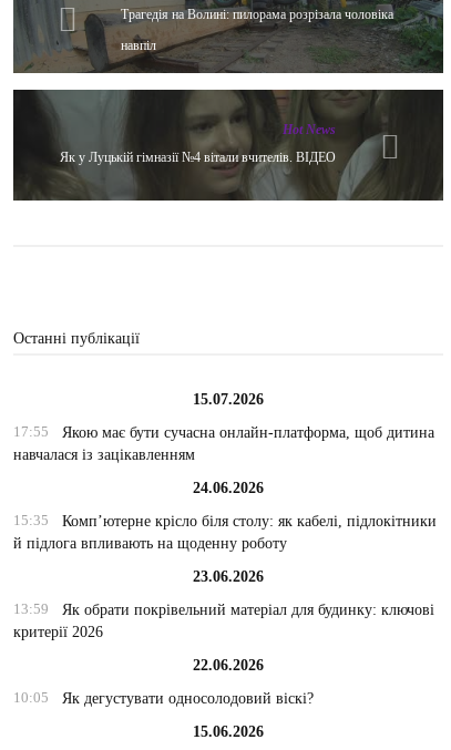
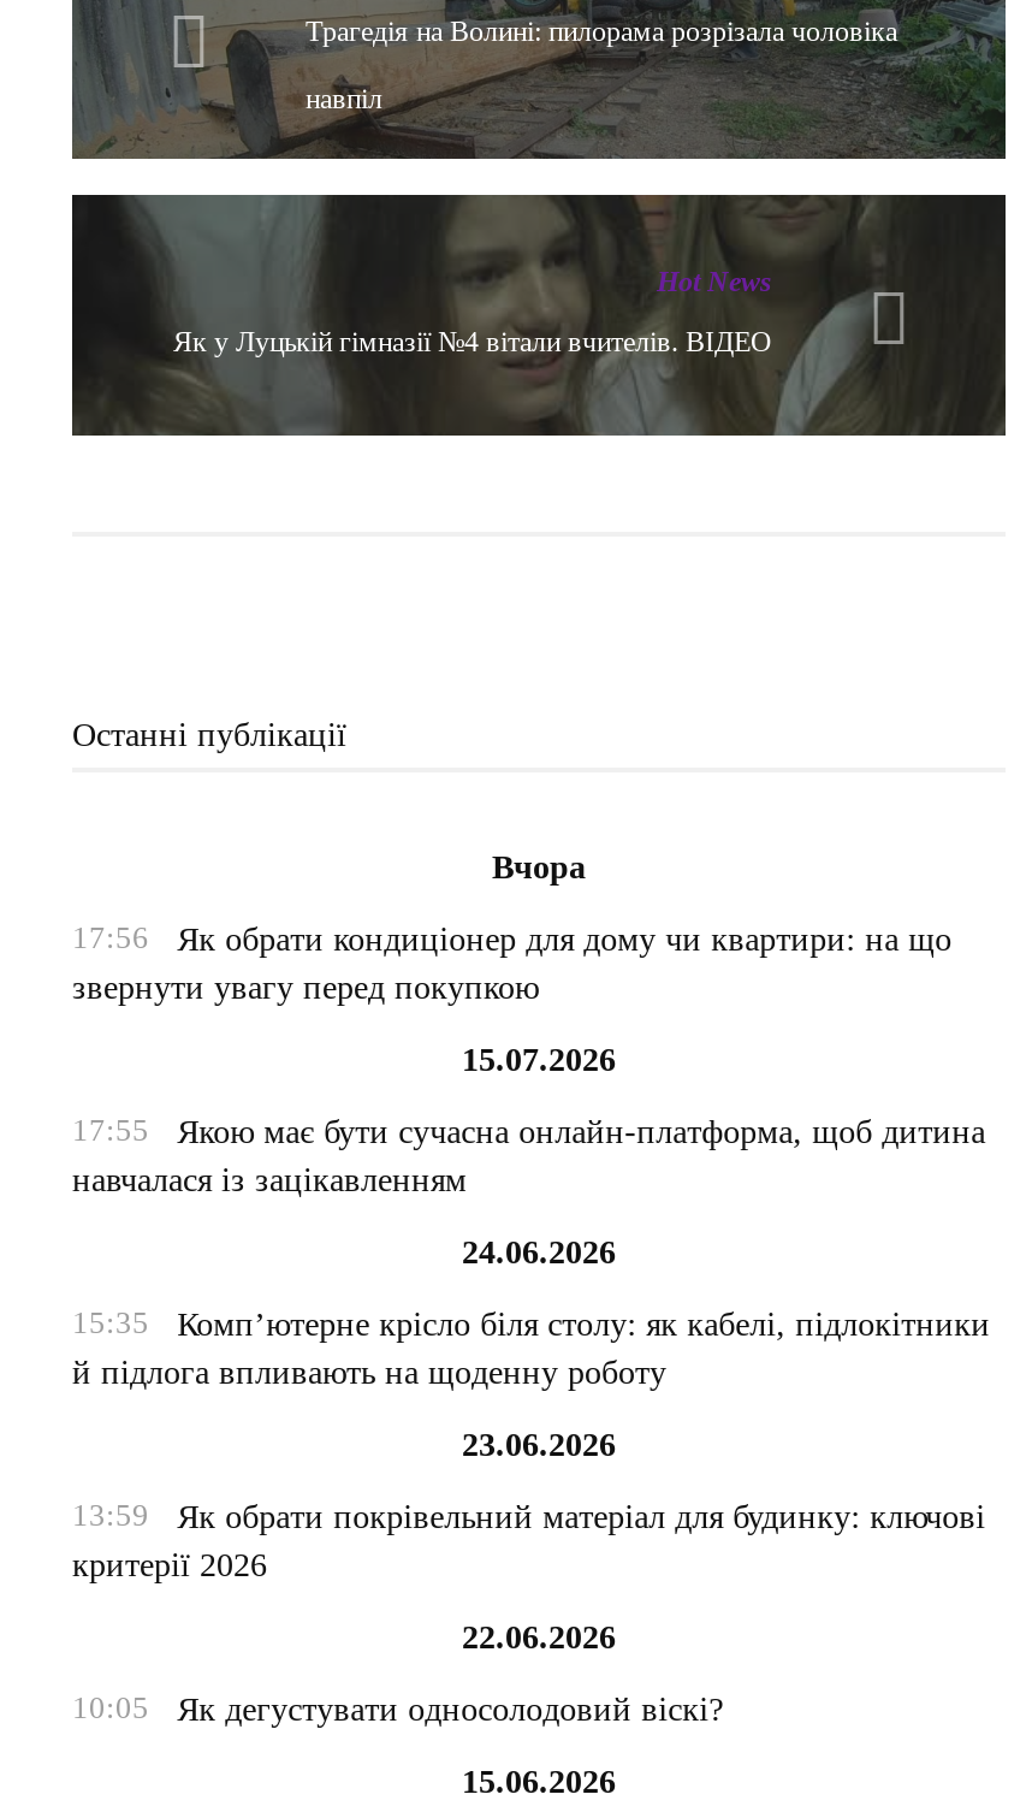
+ Вчора
+ 17:56
+ Як обрати кондиціонер для дому чи квартири: на що
+ звернути увагу перед покупкою
